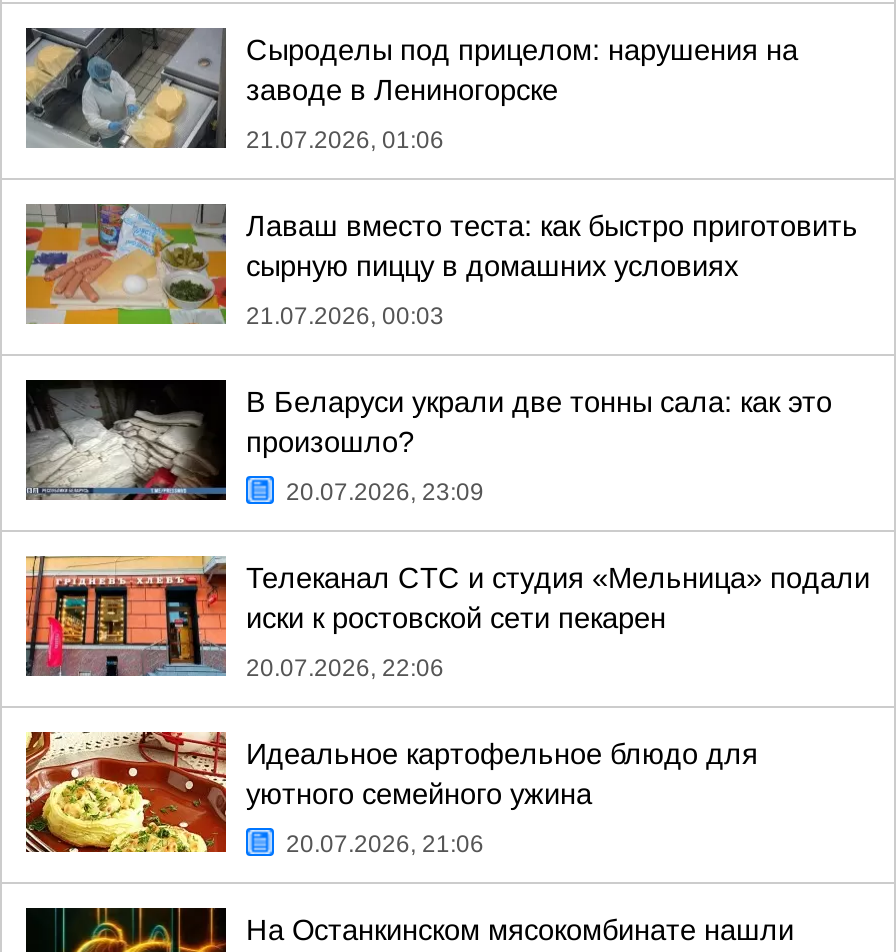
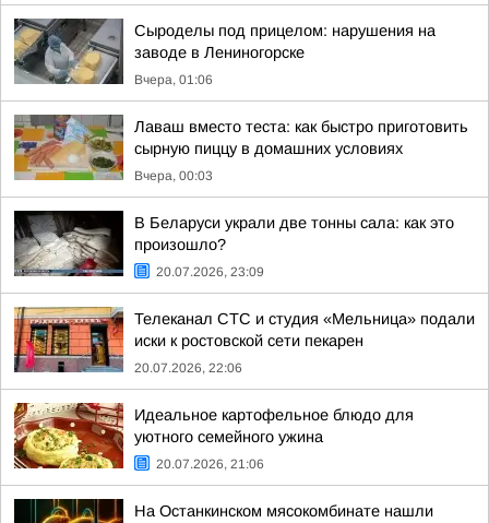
- 21.07.2026, 01:06
+ Вчера, 01:06

- 21.07.2026, 00:03
+ Вчера, 00:03
